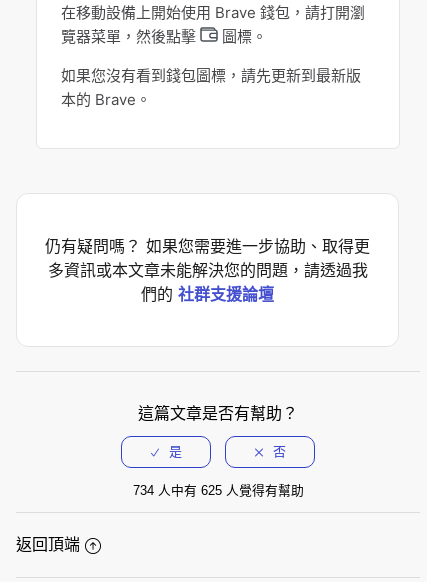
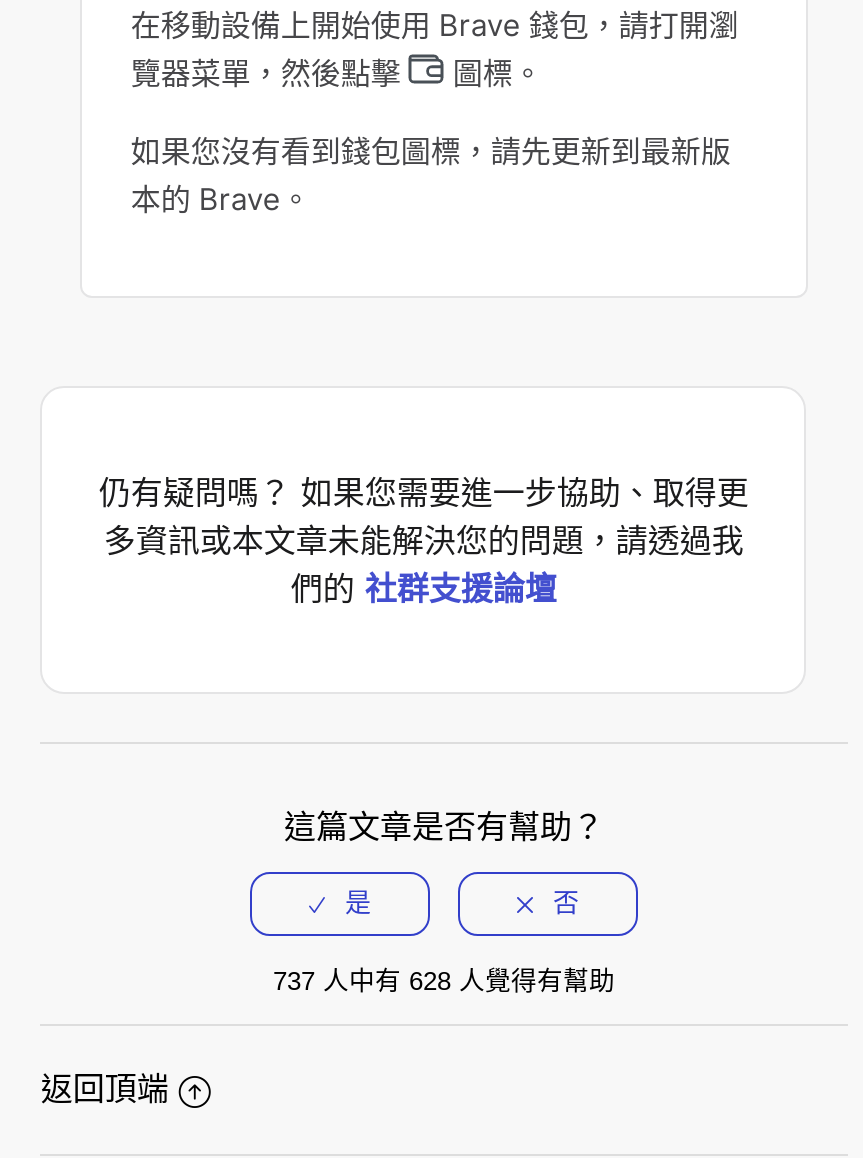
- 734 人中有 625 人覺得有幫助
+ 737 人中有 628 人覺得有幫助
